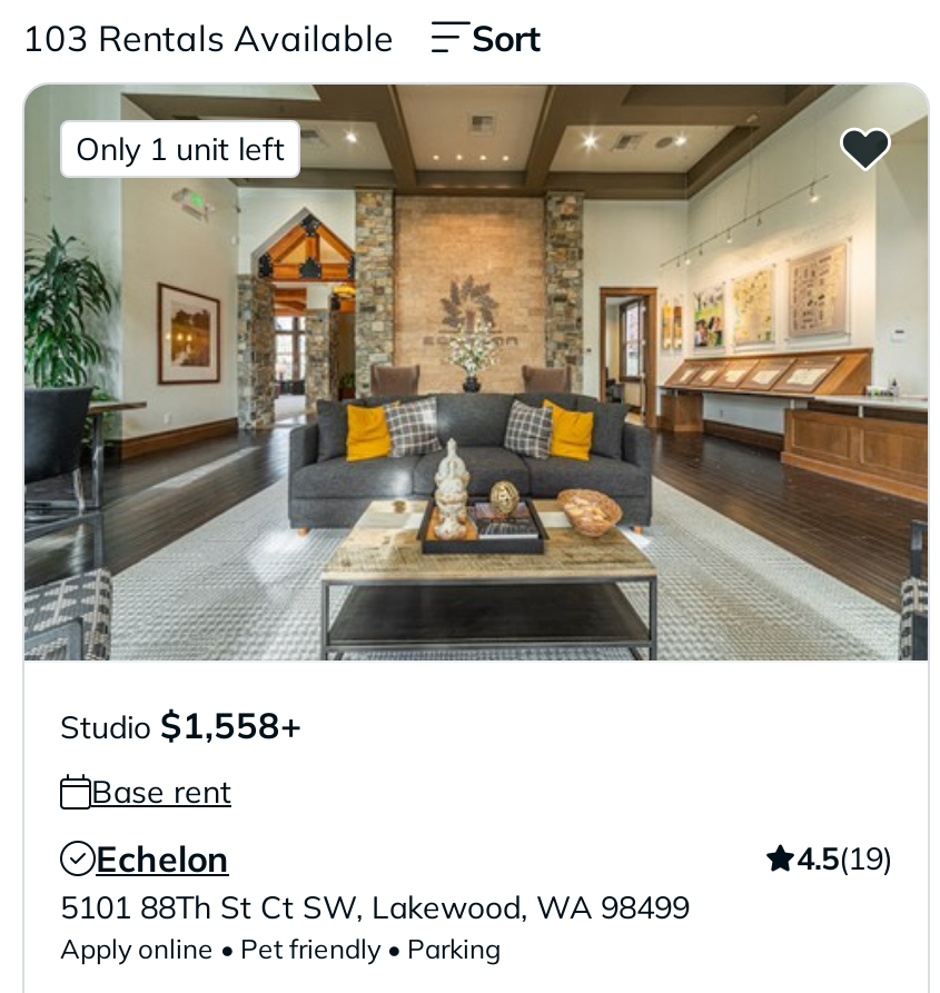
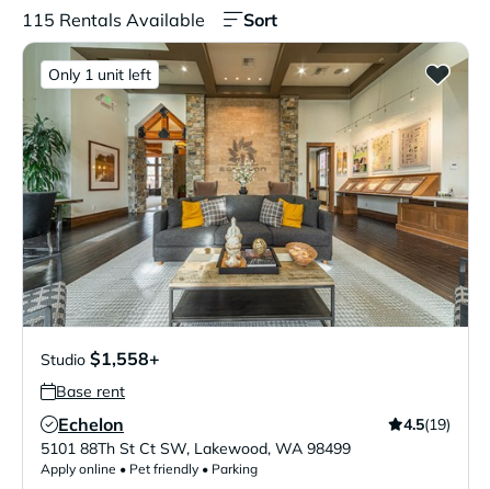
- 103 Rentals Available
+ 115 Rentals Available
